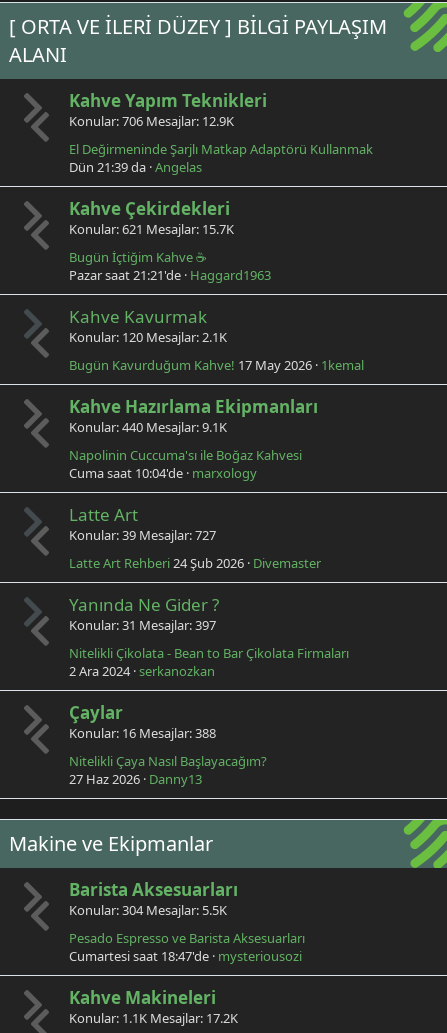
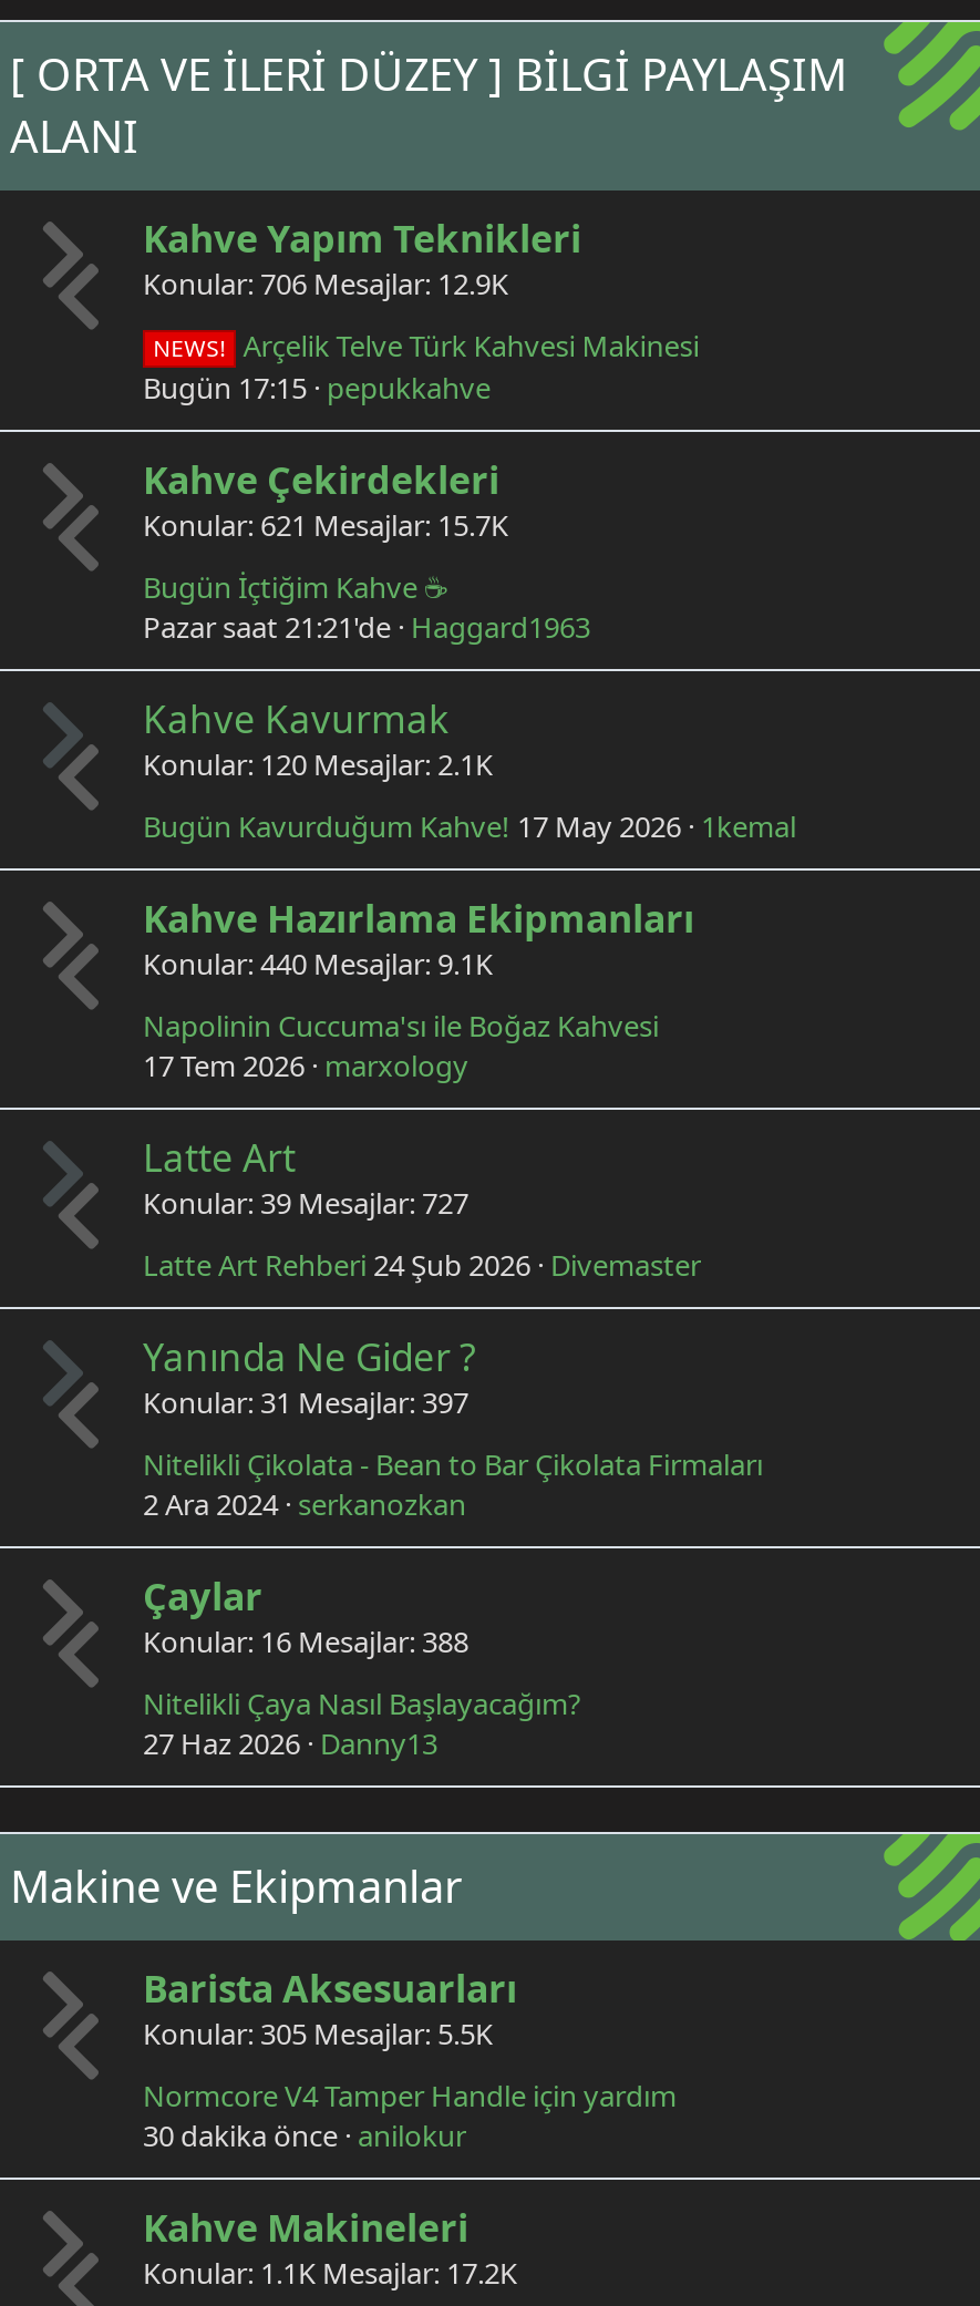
- El Değirmeninde Şarjlı Matkap Adaptörü Kullanmak
- Dün 21:39 da Angelas
+ NEWS! Arçelik Telve Türk Kahvesi Makinesi
+ Bugün 17:15 pepukkahve

- Cuma saat 10:04'de marxology
+ 17 Tem 2026 marxology

- Konular 304 Mesajlar 5.5K
+ Konular 305 Mesajlar 5.5K

- Pesado Espresso ve Barista Aksesuarları
- Cumartesi saat 18:47'de mysteriousozi
+ Normcore V4 Tamper Handle için yardım
+ 30 dakika önce anilokur
